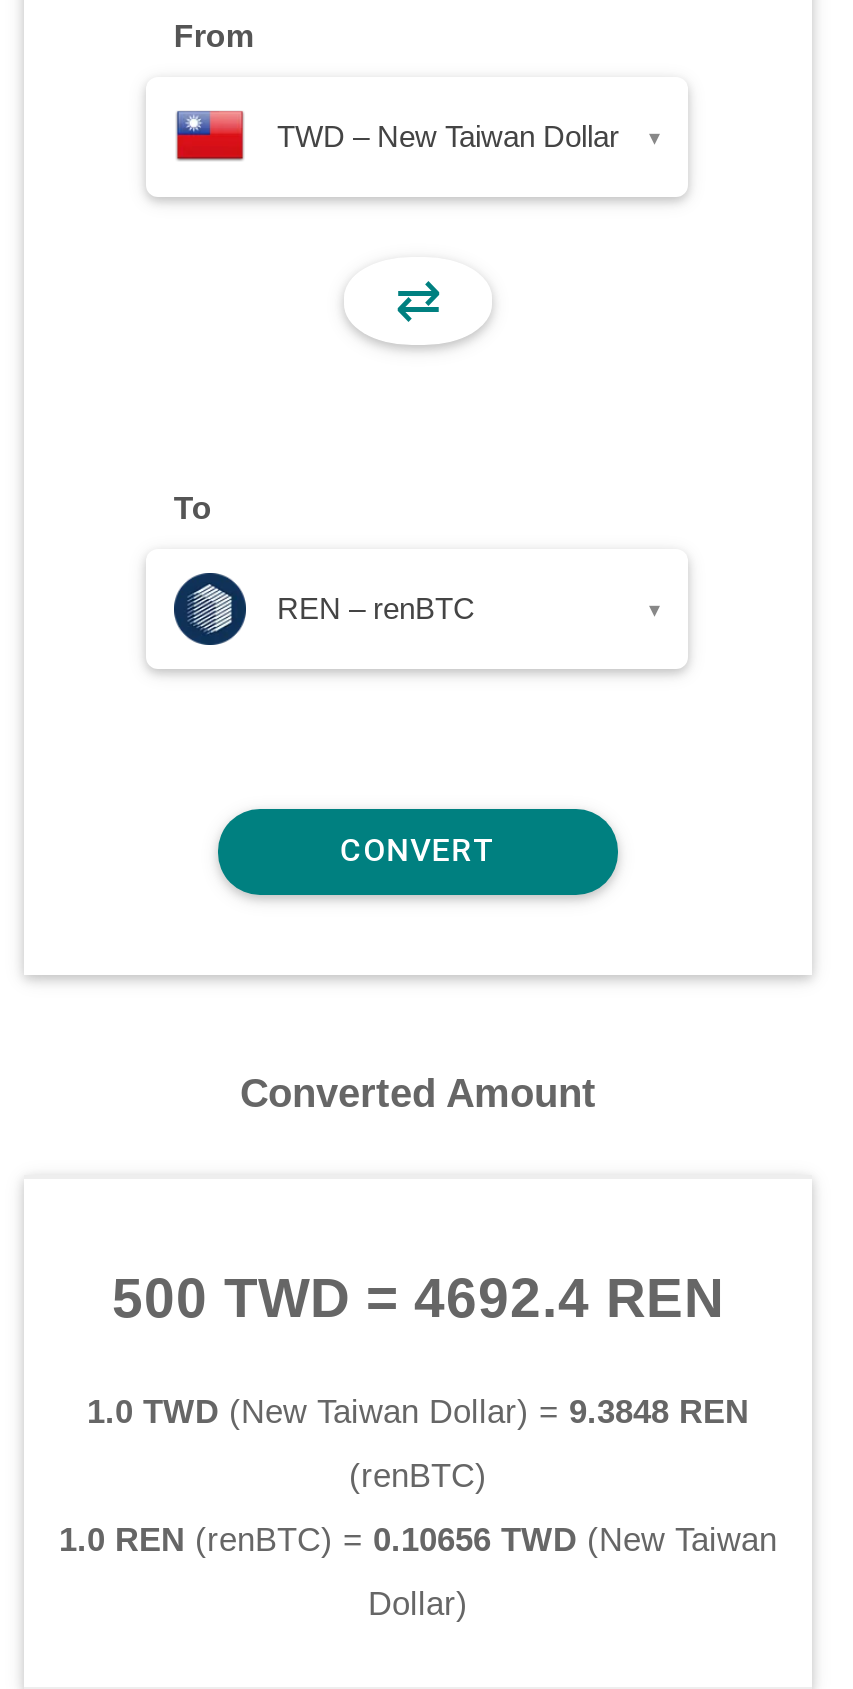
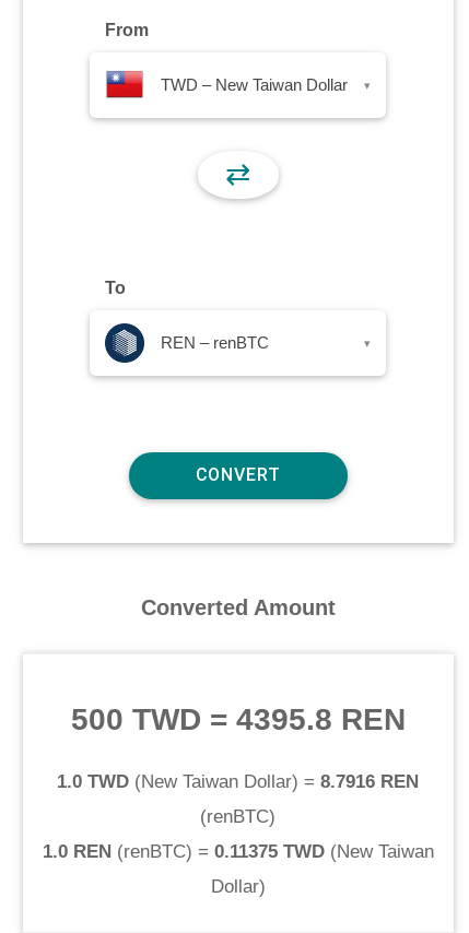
- 500 TWD = 4692.4 REN
+ 500 TWD = 4395.8 REN

- 1.0 TWD (New Taiwan Dollar) = 9.3848 REN
+ 1.0 TWD (New Taiwan Dollar) = 8.7916 REN

- 1.0 REN (renBTC) = 0.10656 TWD (New Taiwan
+ 1.0 REN (renBTC) = 0.11375 TWD (New Taiwan
